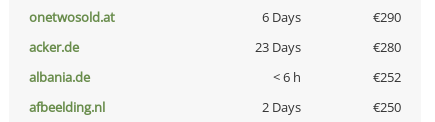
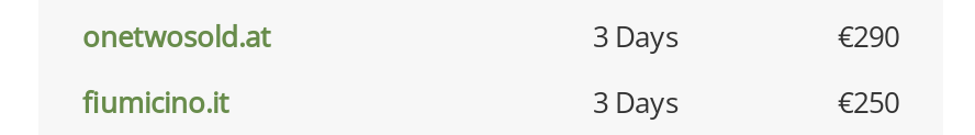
- 6 Days
+ 3 Days

- acker.de
- 23 Days
- €280
- albania.de
- < 6 h
- €252
- afbeelding.nl
- 2 Days
+ fiumicino.it
+ 3 Days
